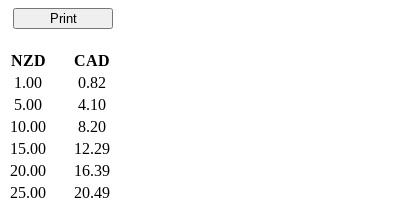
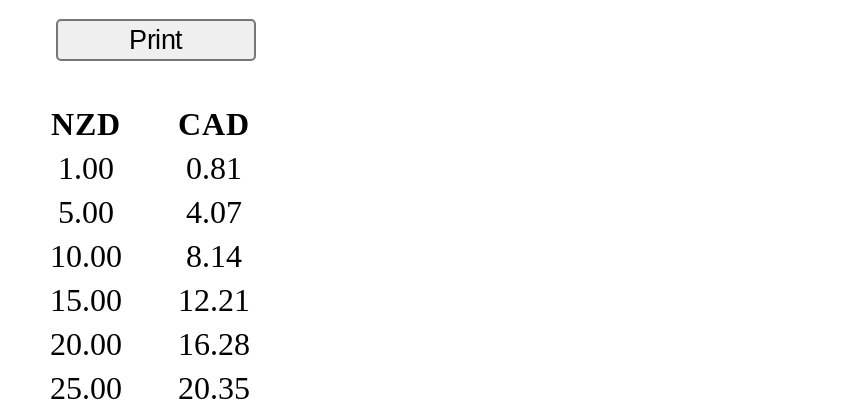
- 0.82
+ 0.81

- 4.10
+ 4.07

- 10.00 8.20
+ 10.00 8.14

- 15.00 12.29
+ 15.00 12.21

- 20.00 16.39
+ 20.00 16.28

- 25.00 20.49
+ 25.00 20.35
